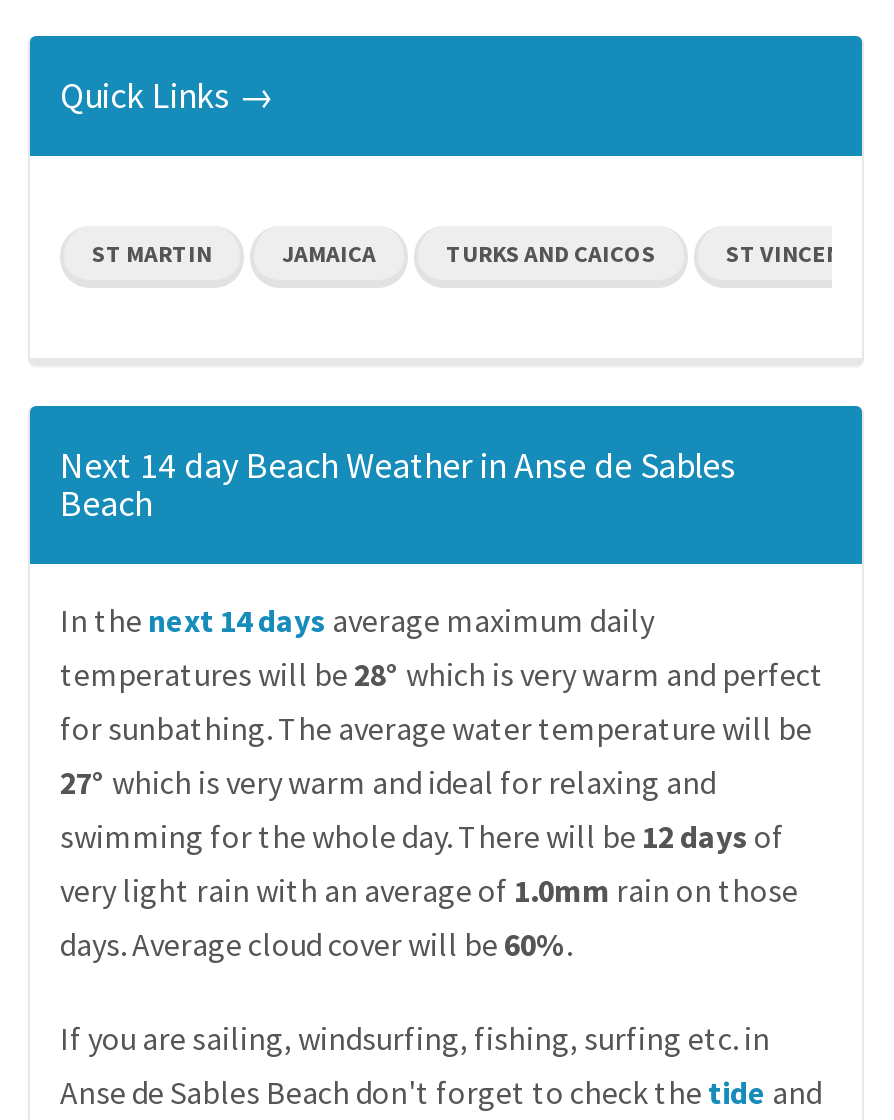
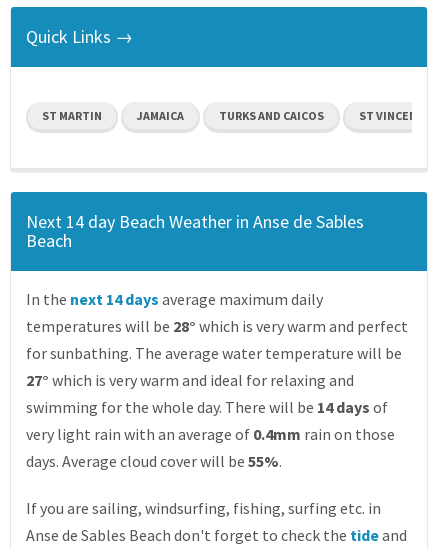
- swimming for the whole day. There will be 12 days of
+ swimming for the whole day. There will be 14 days of

- very light rain with an average of 1.0mm rain on those
+ very light rain with an average of 0.4mm rain on those

- days. Average cloud cover will be 60%.
+ days. Average cloud cover will be 55%.
